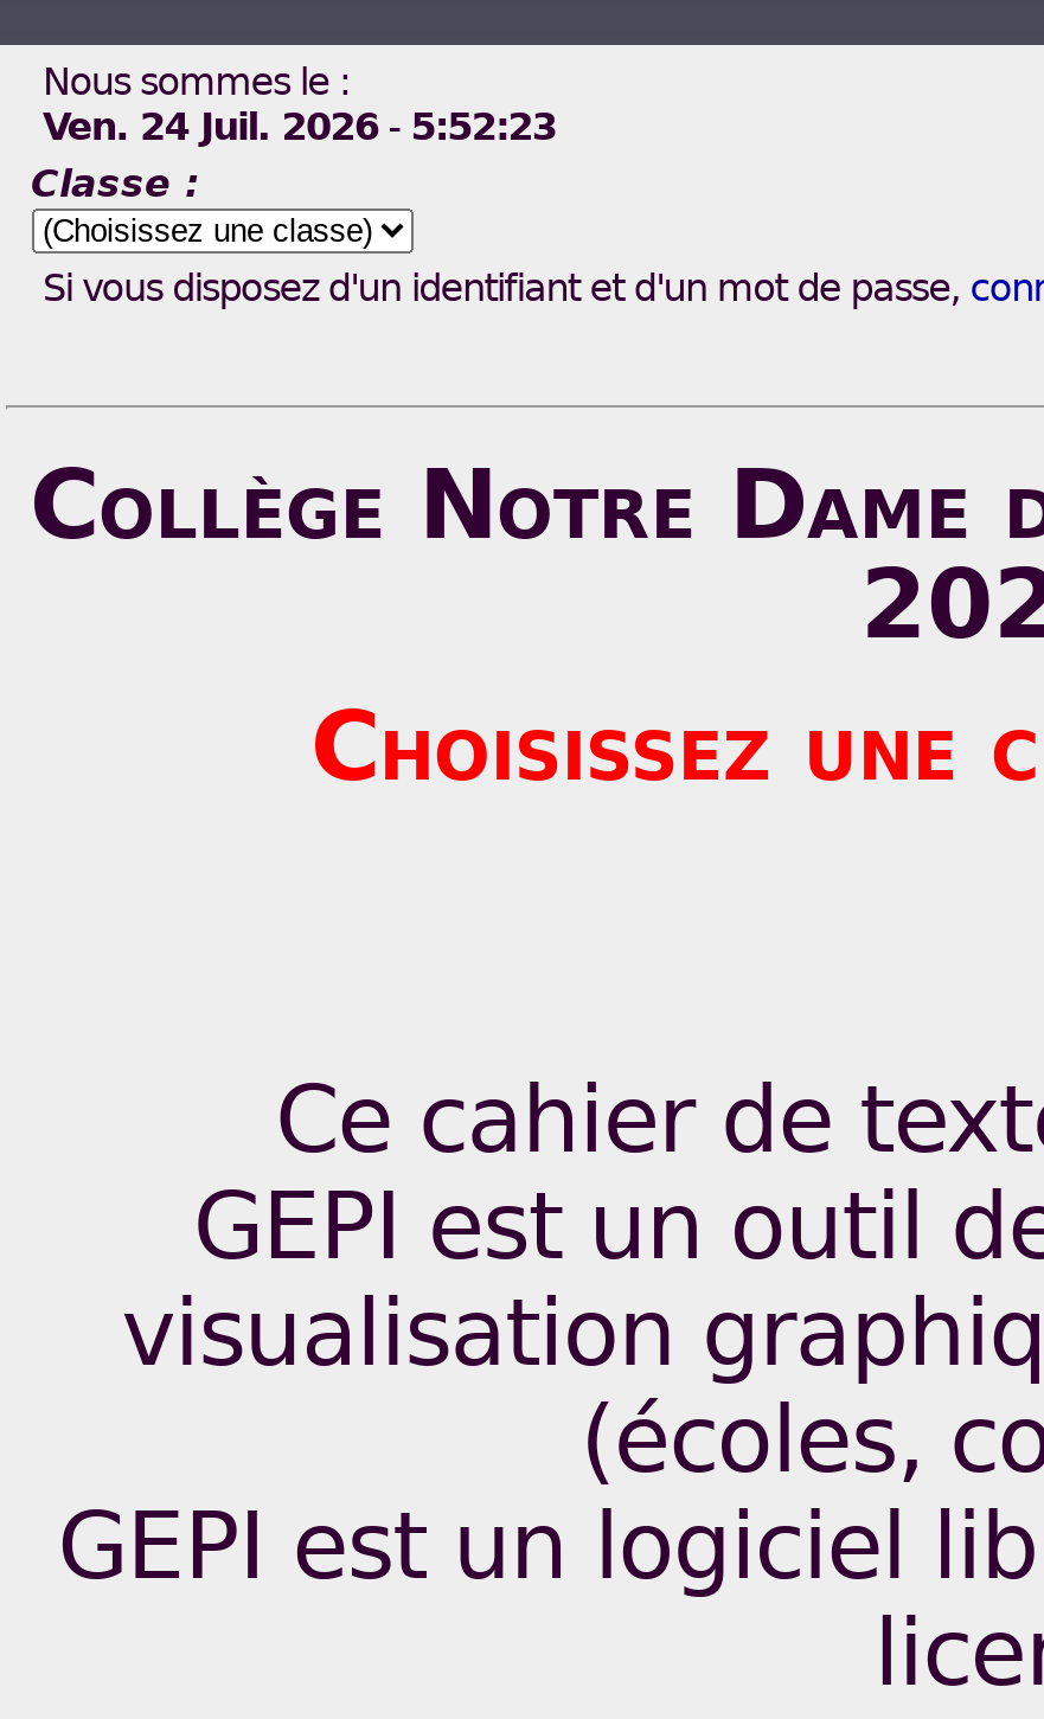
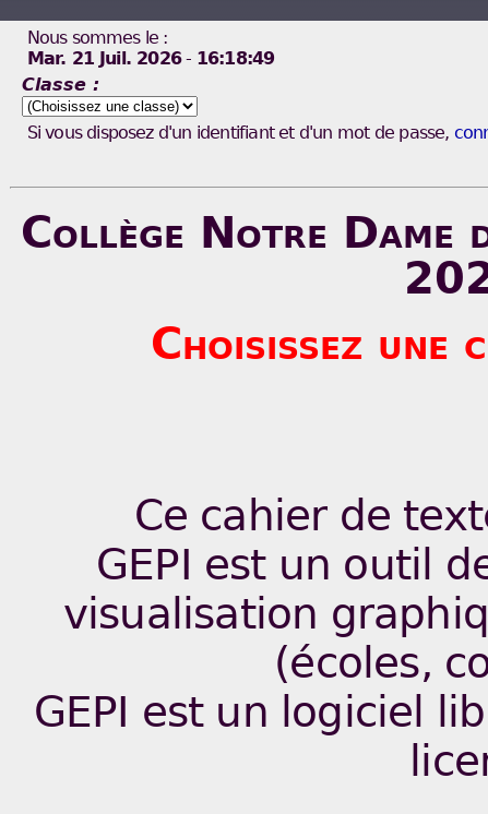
- Ven. 24 Juil. 2026 - 5:52:23
+ Mar. 21 Juil. 2026 - 16:18:49
